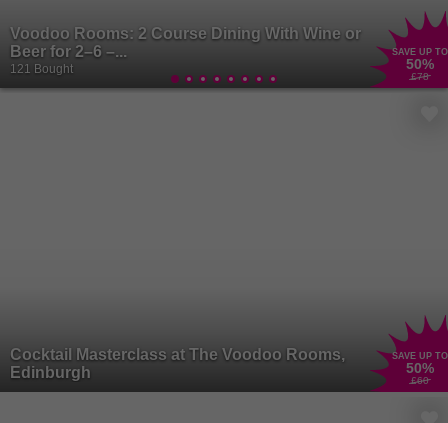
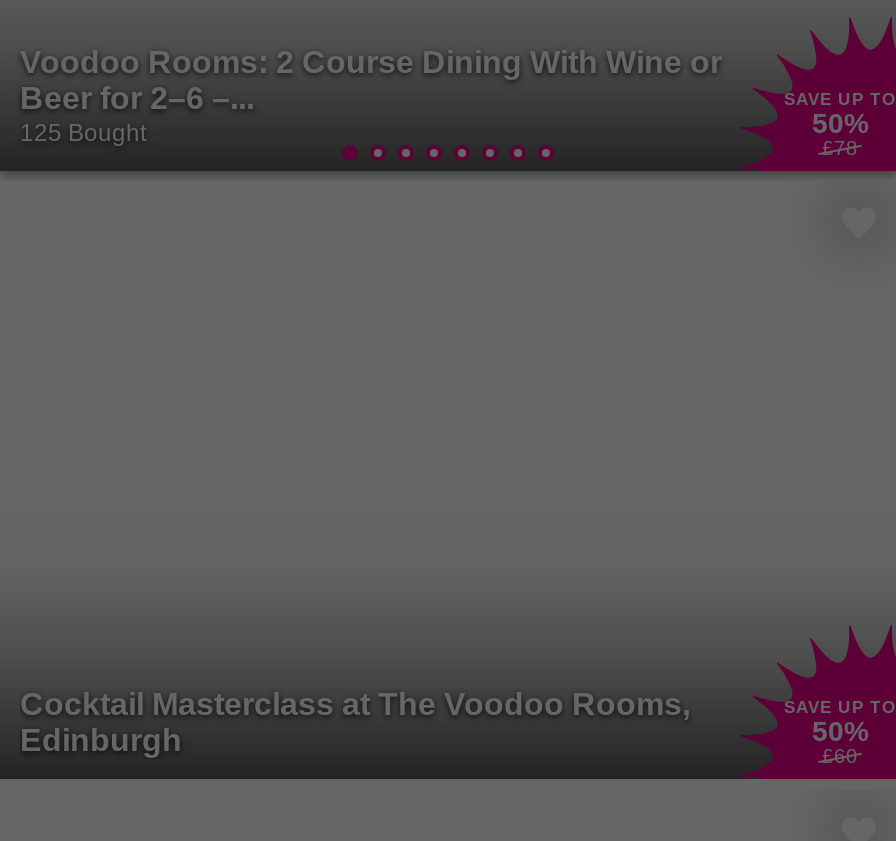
- 121 Bought
+ 125 Bought
